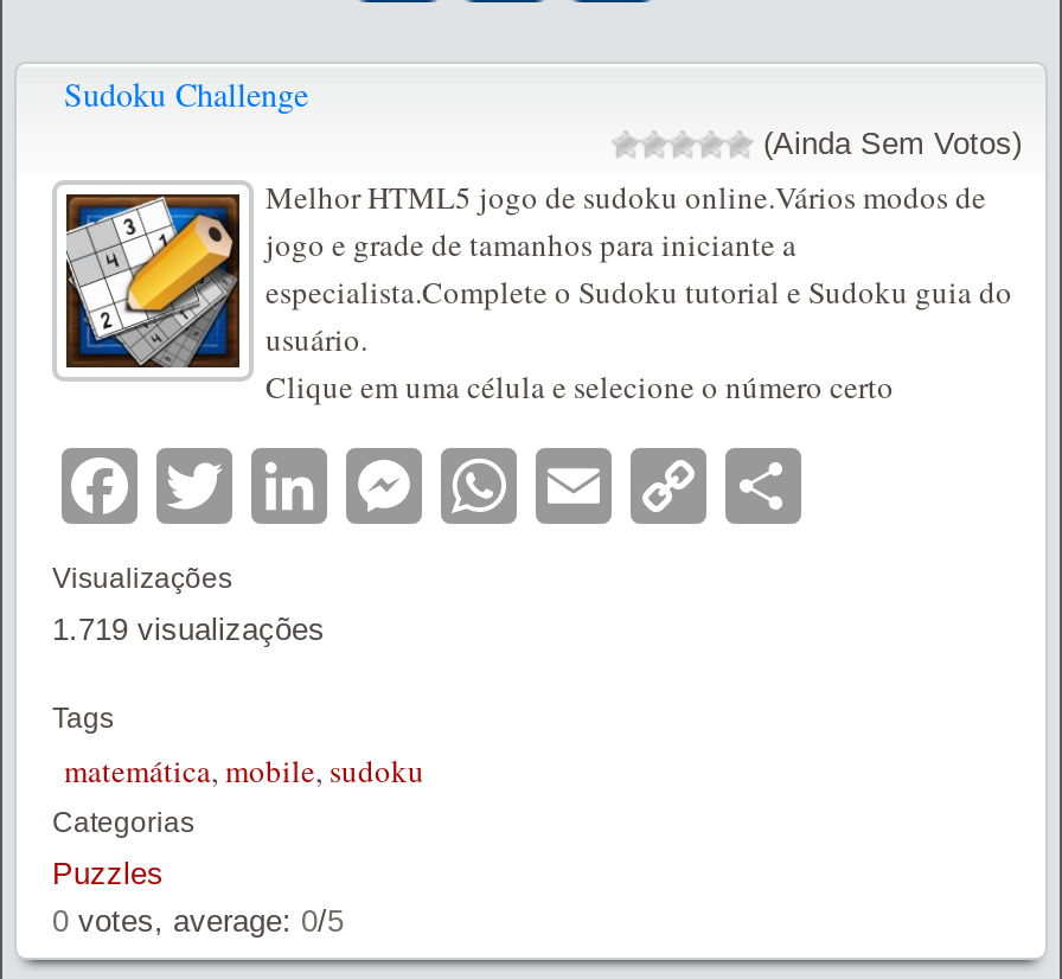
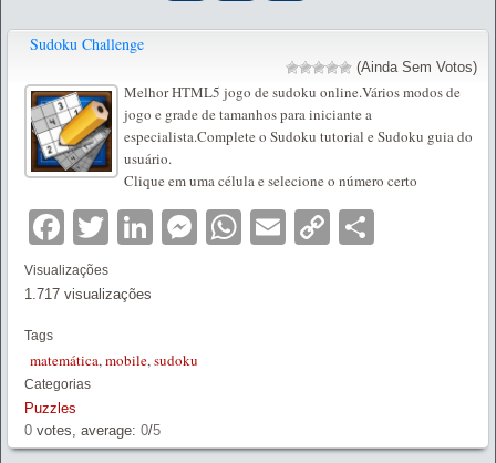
- 1.719 visualizações
+ 1.717 visualizações
